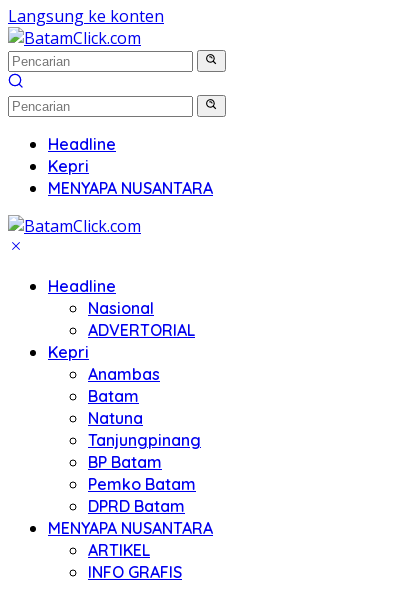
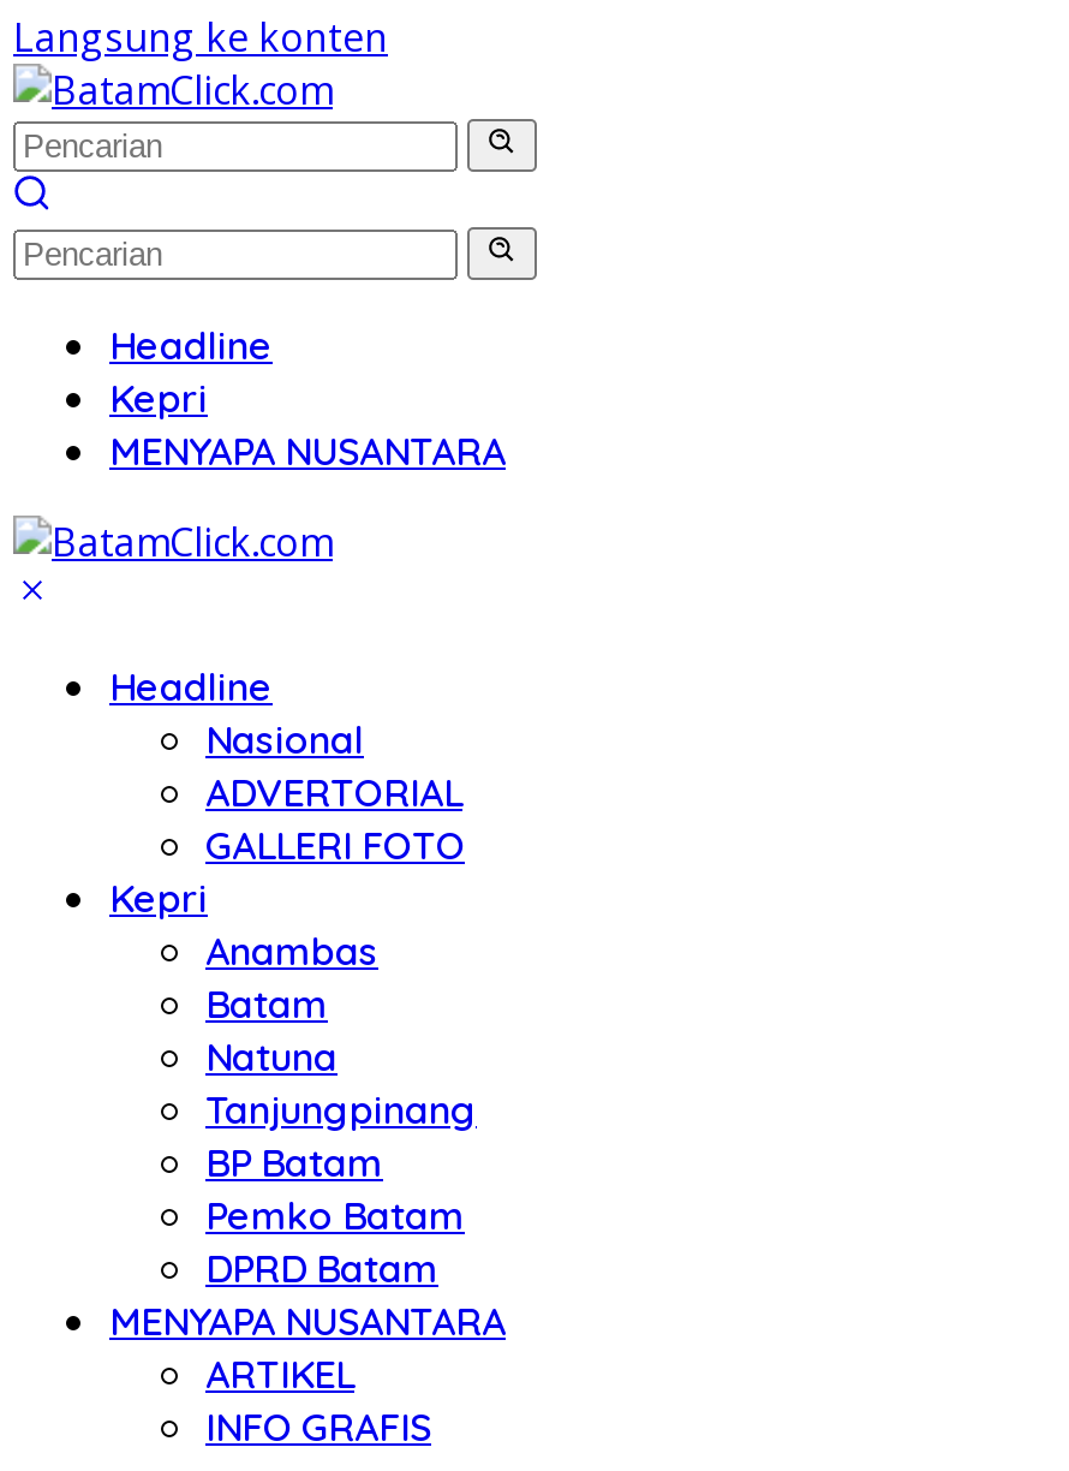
+ GALLERI FOTO
